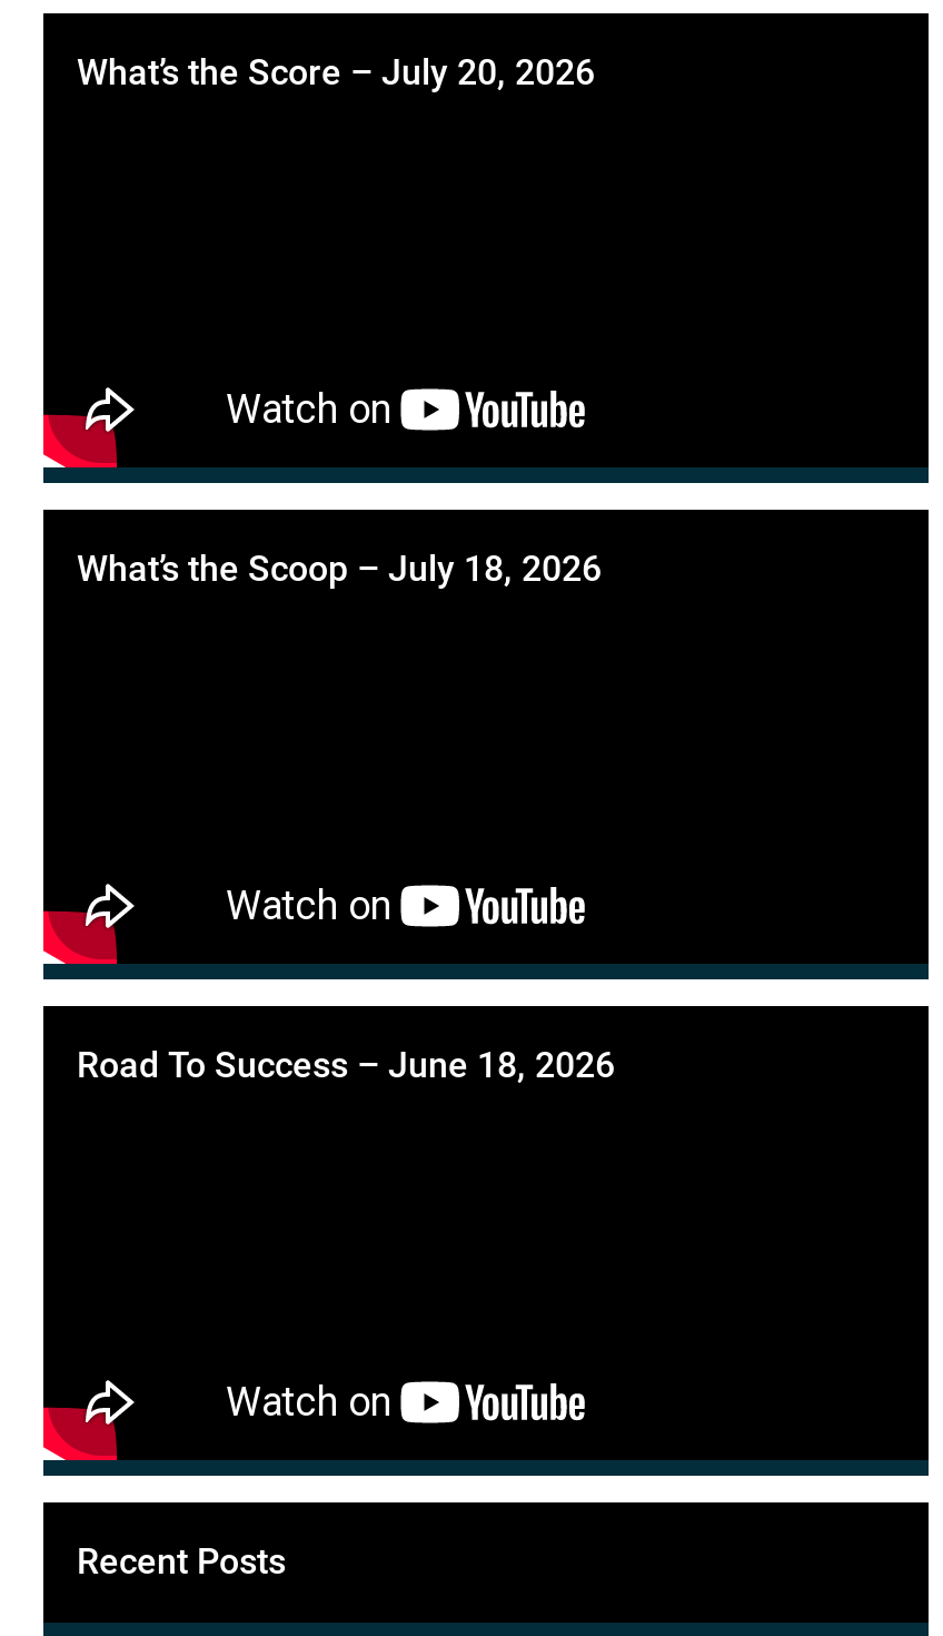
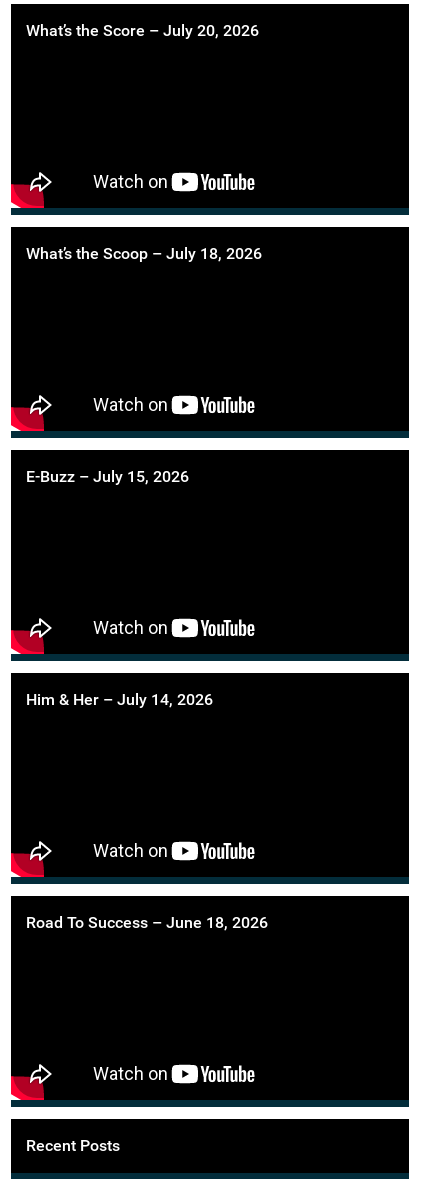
+ E-Buzz – July 15, 2026

+ Him & Her – July 14, 2026
